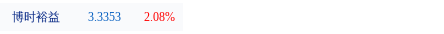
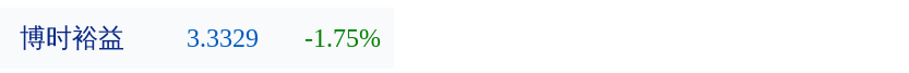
- 3.3353
+ 3.3329

- 2.08%
+ -1.75%
